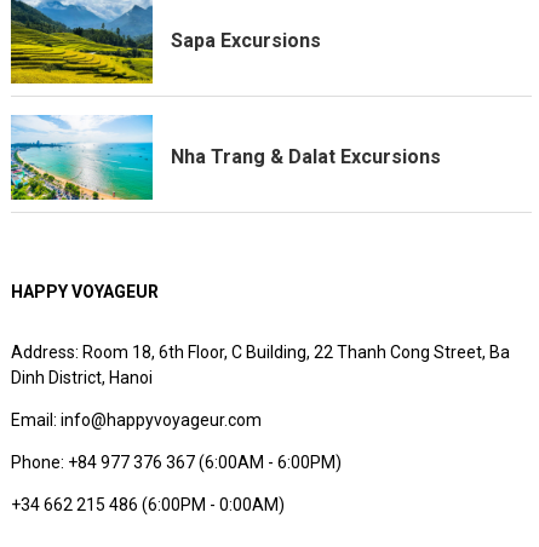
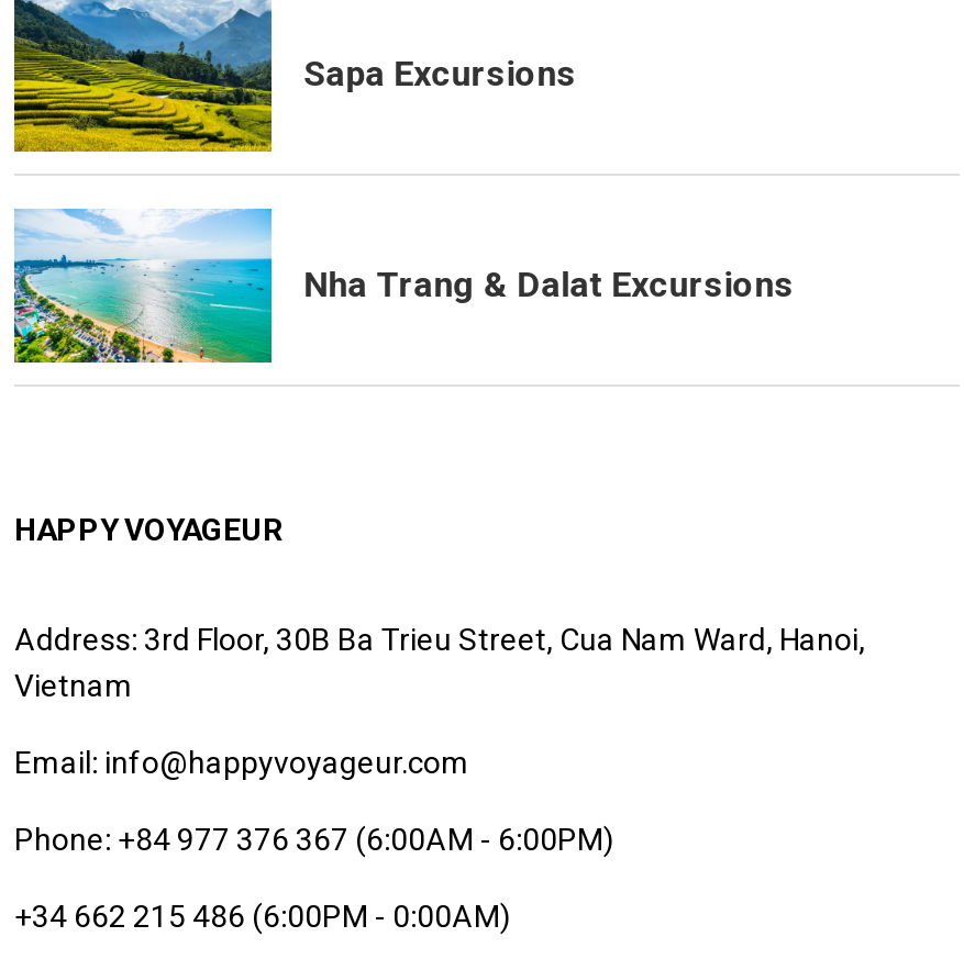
- Address: Room 18, 6th Floor, C Building, 22 Thanh Cong Street, Ba
- Dinh District, Hanoi
+ Address: 3rd Floor, 30B Ba Trieu Street, Cua Nam Ward, Hanoi,
+ Vietnam
